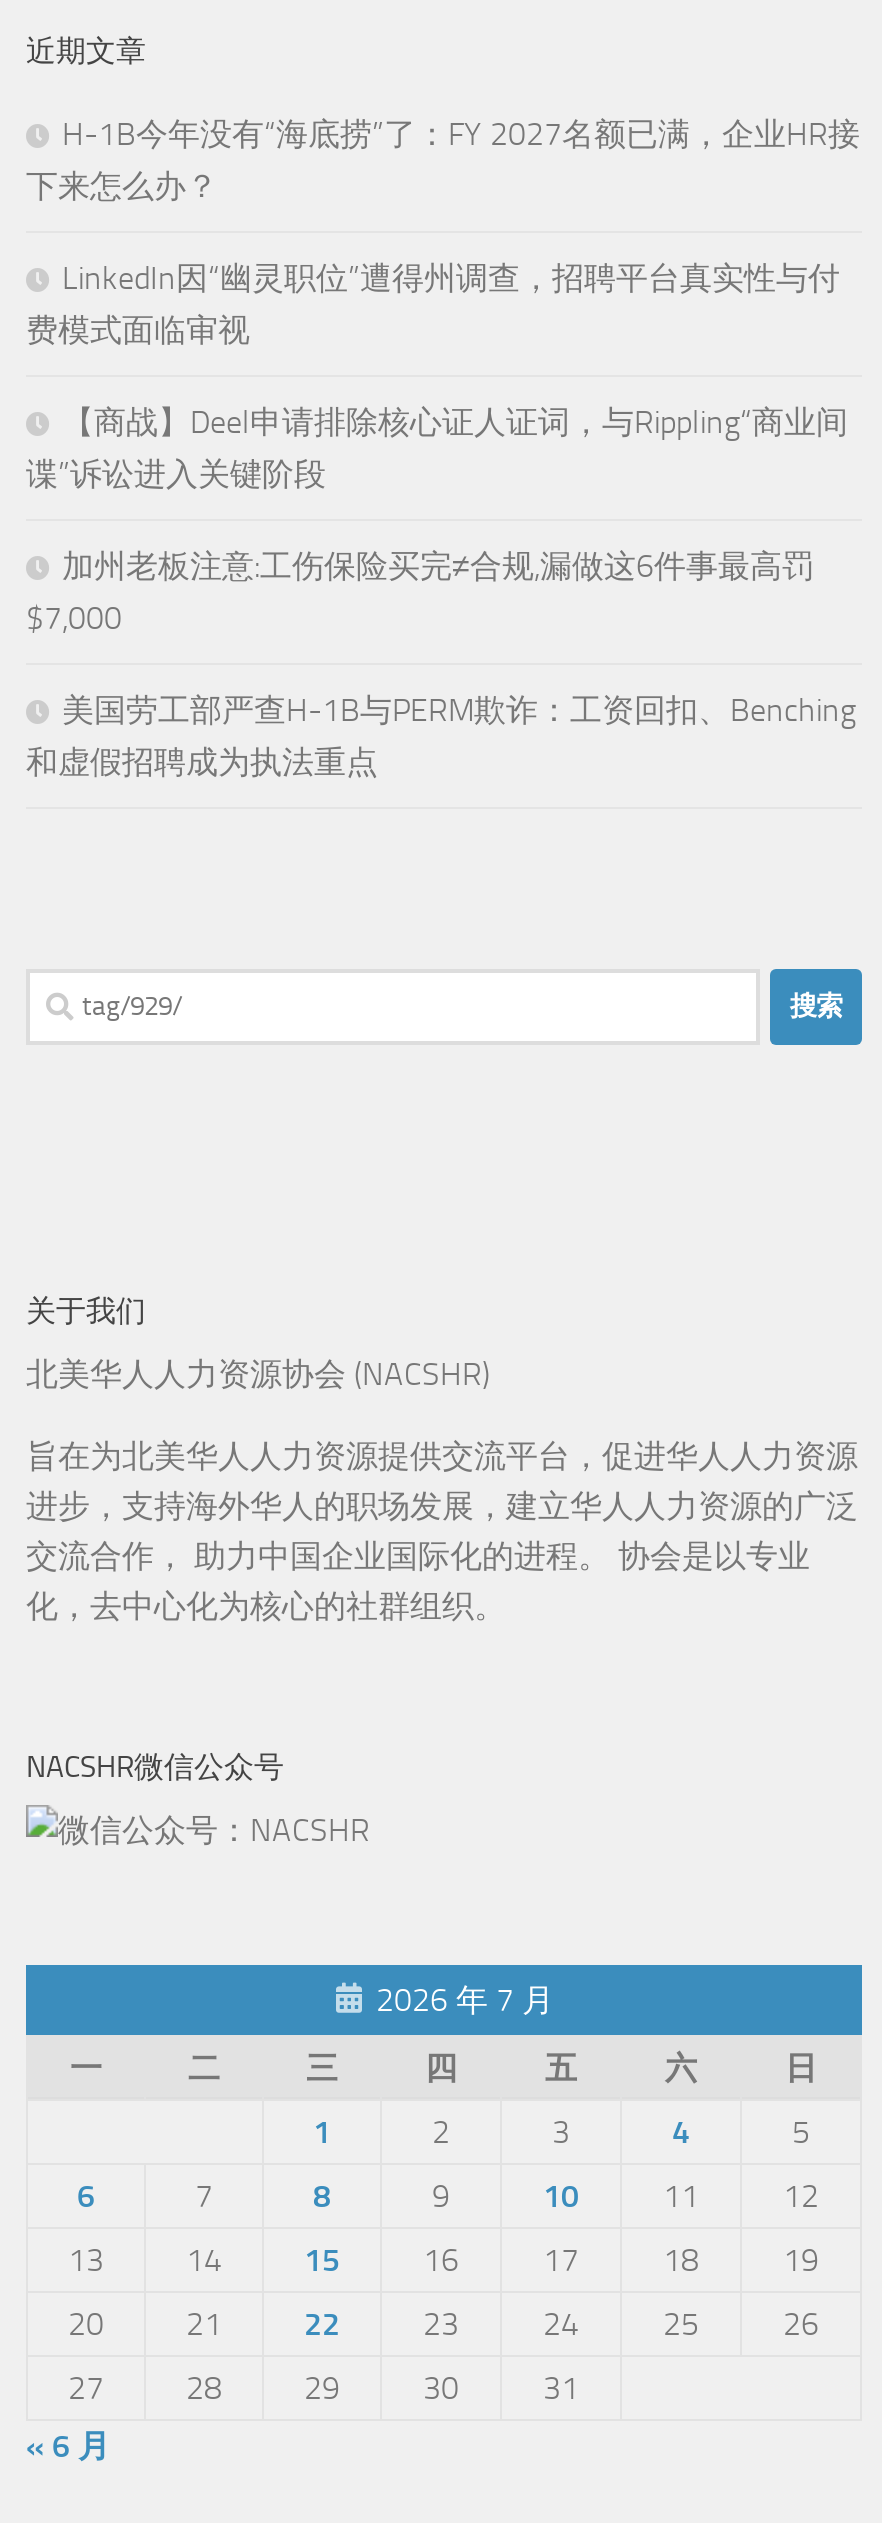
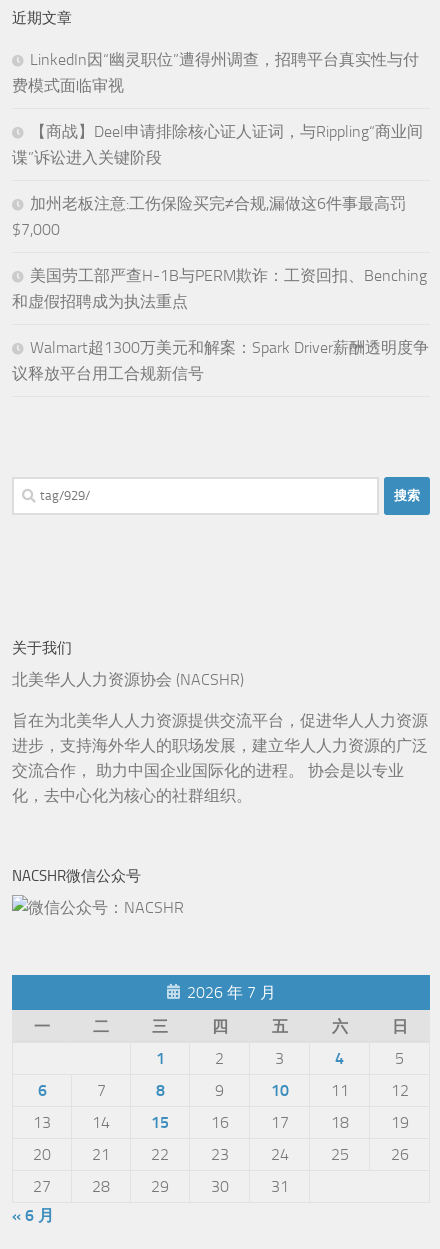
- H-1B今年没有“海底捞”了：FY 2027名额已满，企业HR接
- 下来怎么办？

moved up: LinkedIn因“幽灵职位”遭得州调查，招聘平台真实性与付 | 费模式面临审视 | 【商战】Deel申请排除核心证人证词，与Rippling“商业间 | 谍”诉讼进入关键阶段 | $7,000 | 美国劳工部严查H-1B与PERM欺诈：工资回扣、Benching | 和虚假招聘成为执法重点

+ Walmart超1300万美元和解案：Spark Driver薪酬透明度争
+ 议释放平台用工合规新信号
